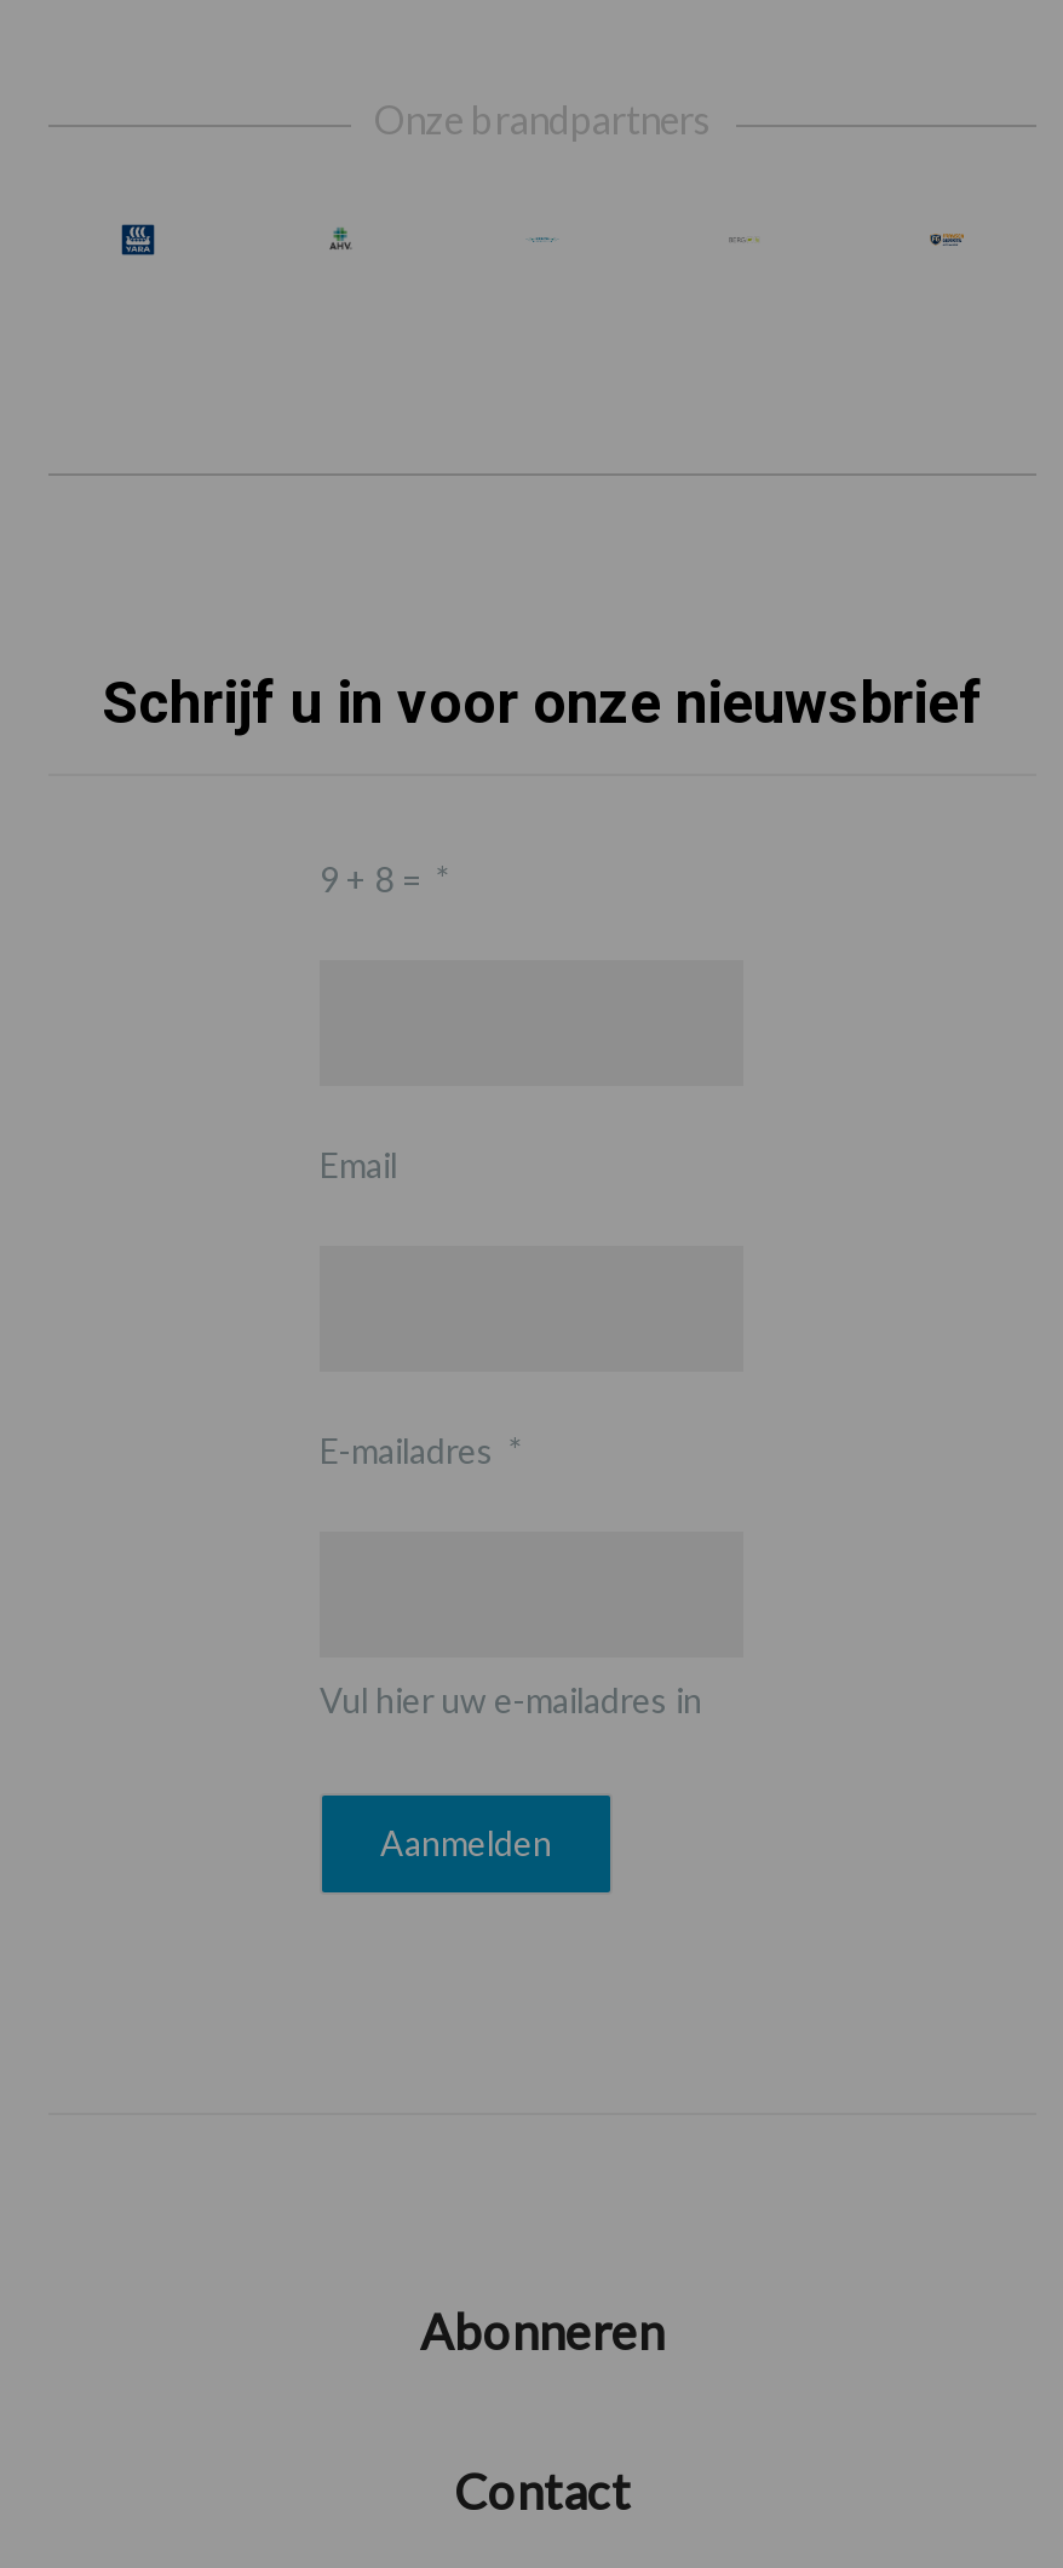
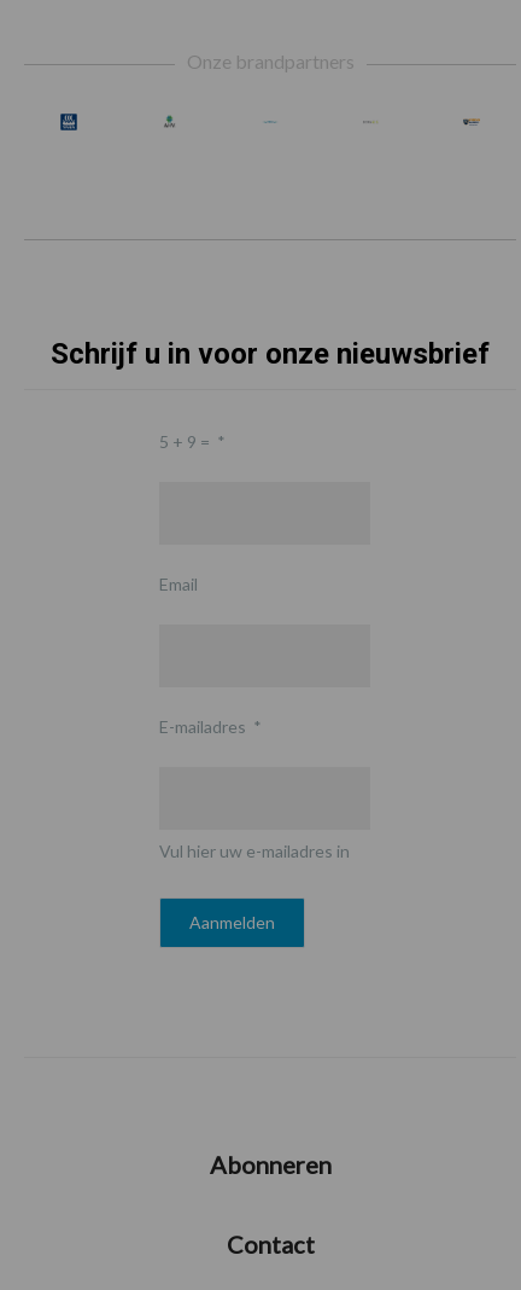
- 9 + 8 = *
+ 5 + 9 = *
